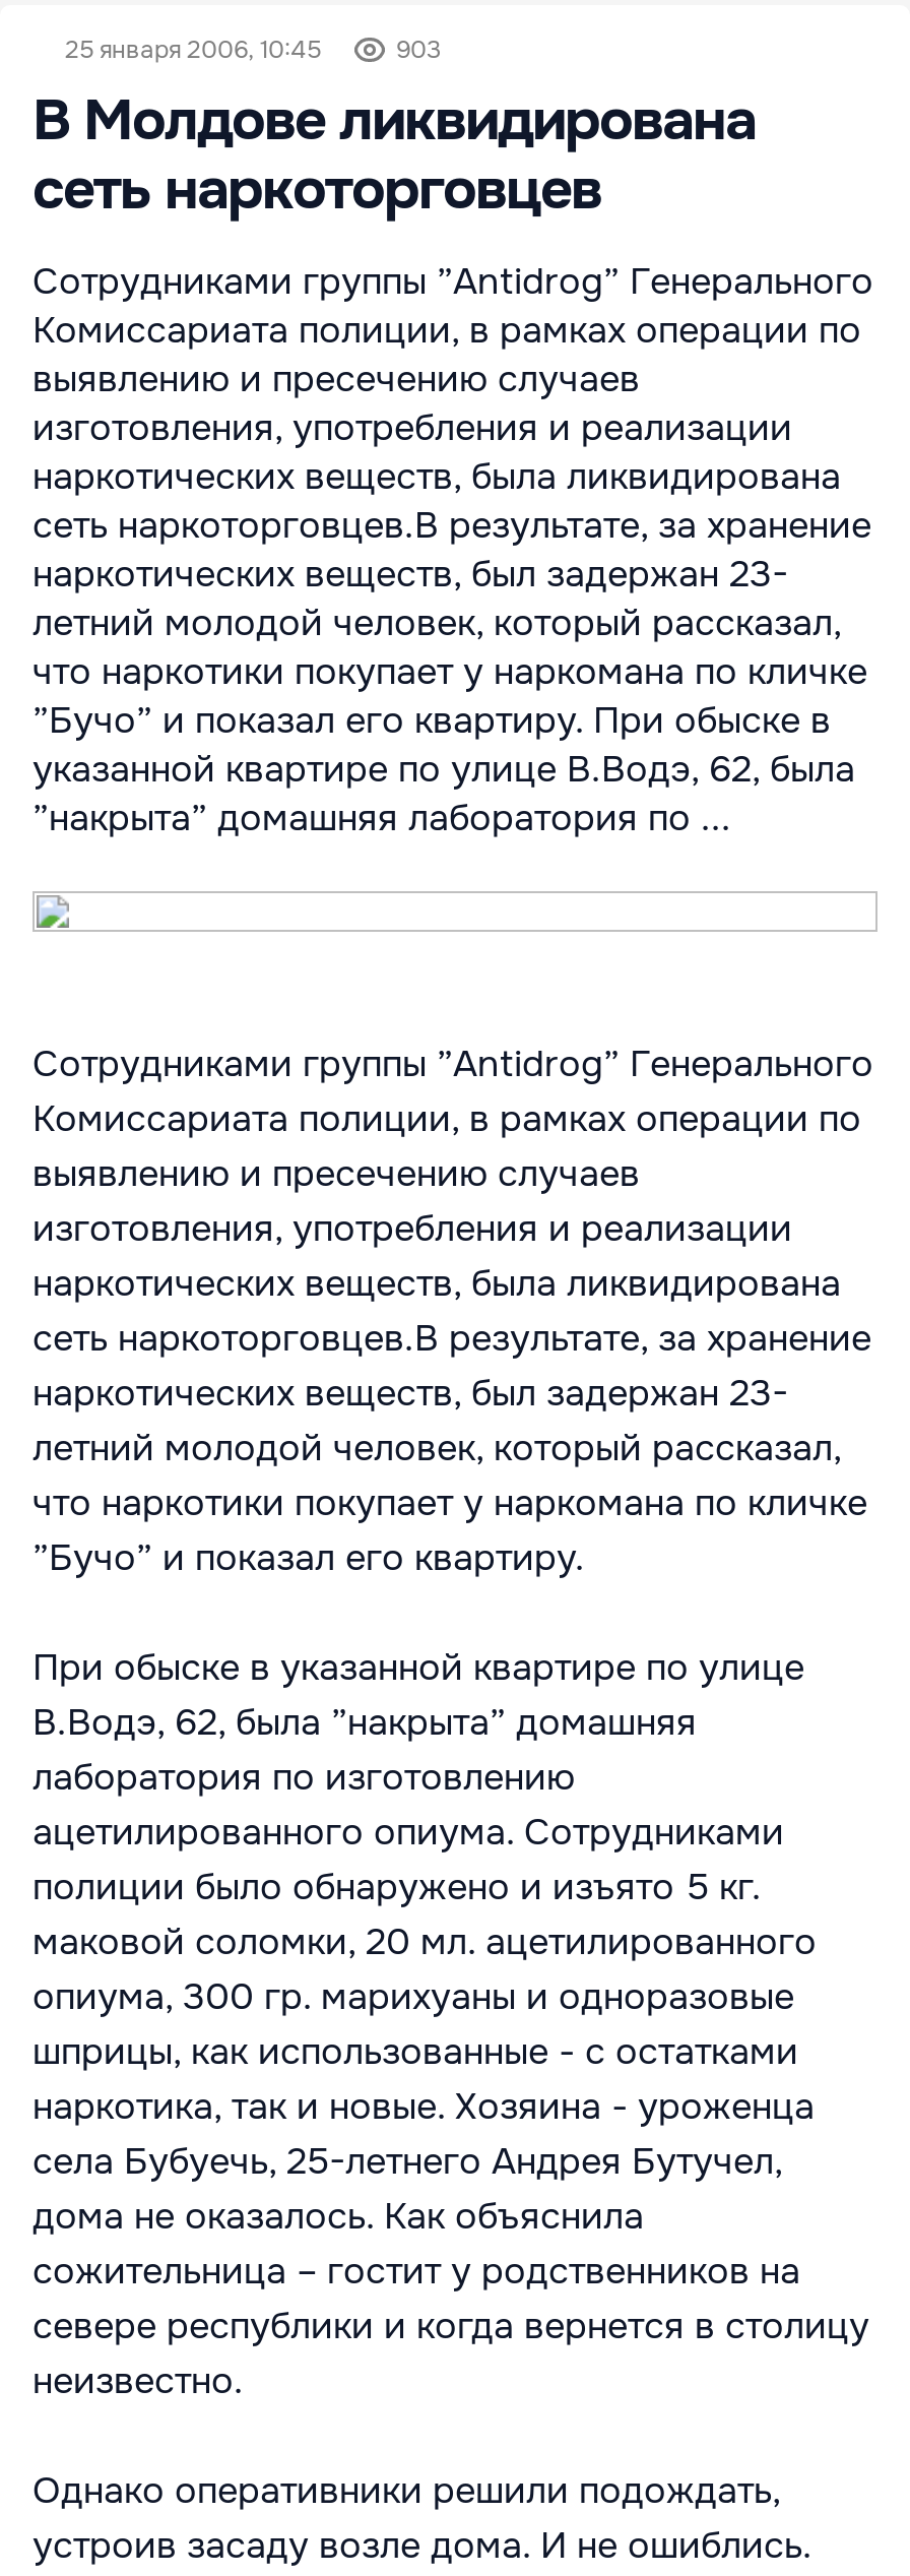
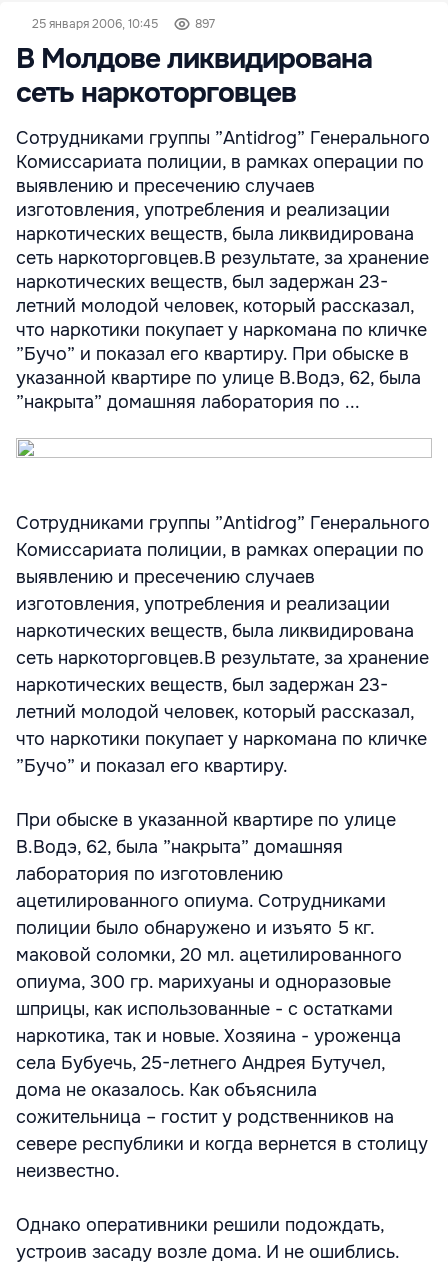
- 903
+ 897
